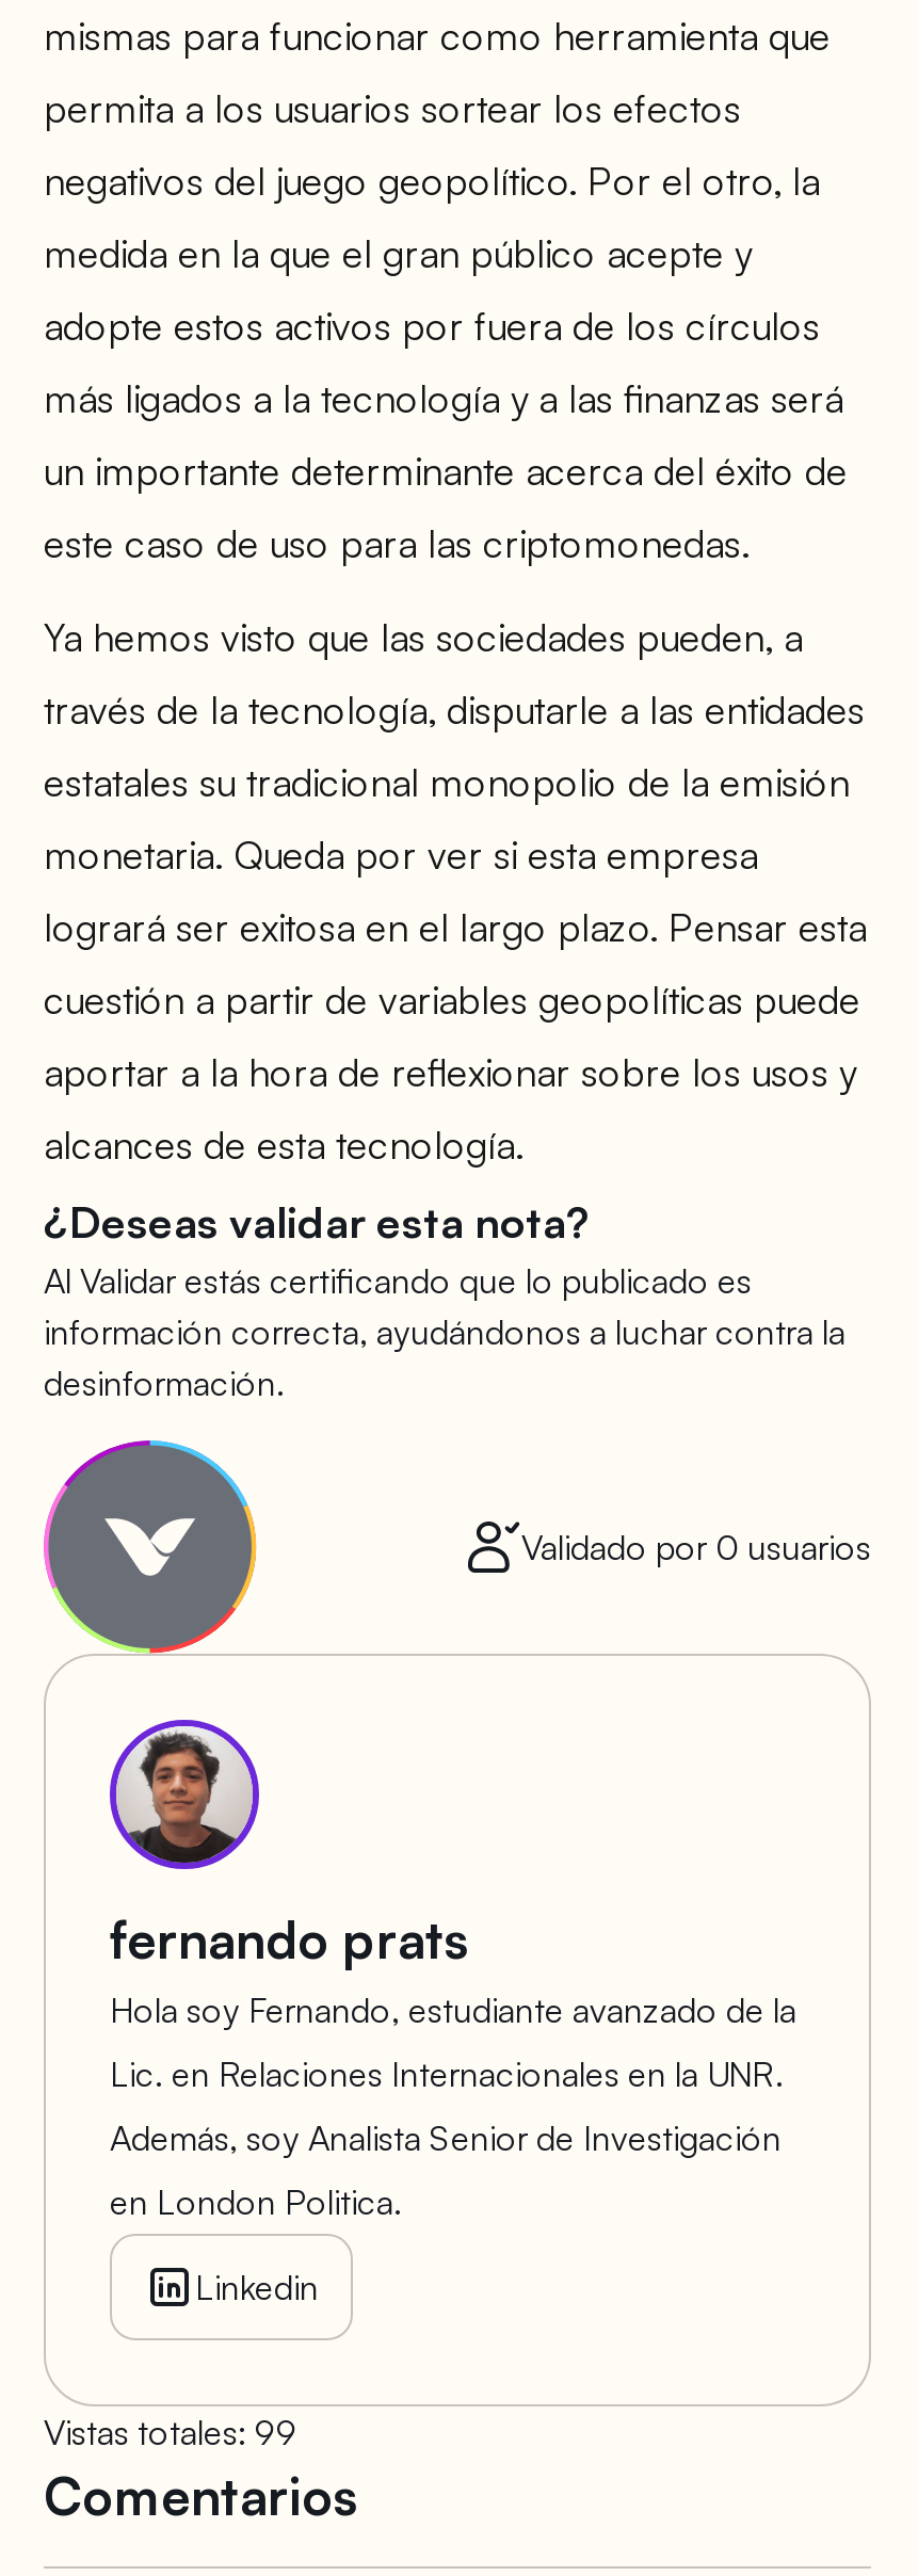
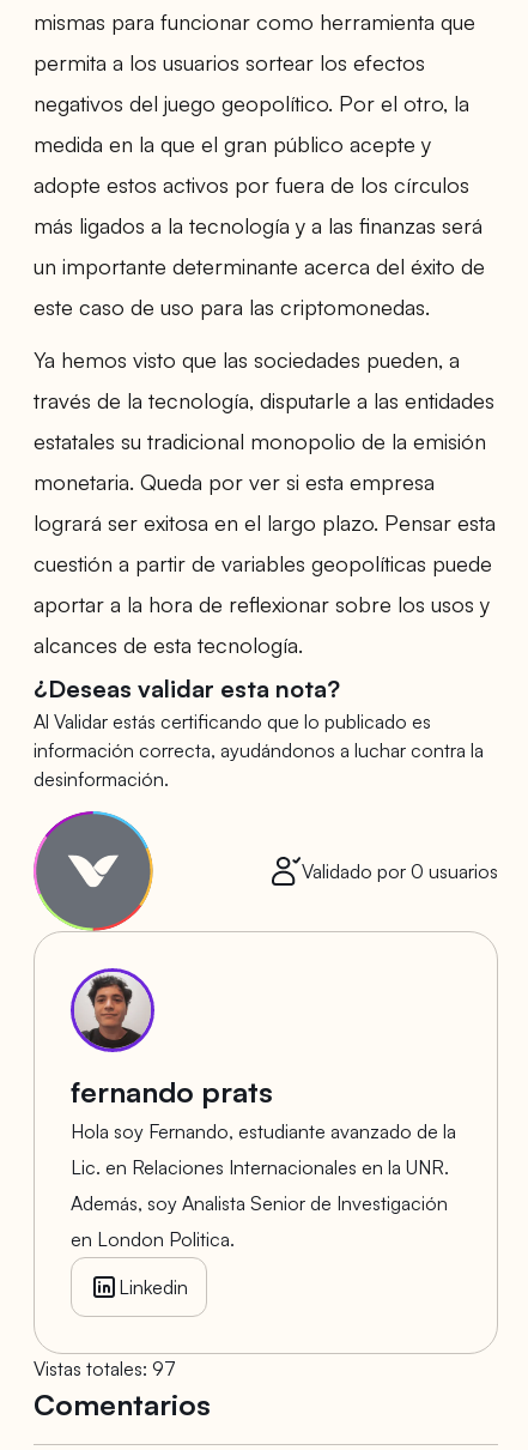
- Vistas totales: 99
+ Vistas totales: 97
